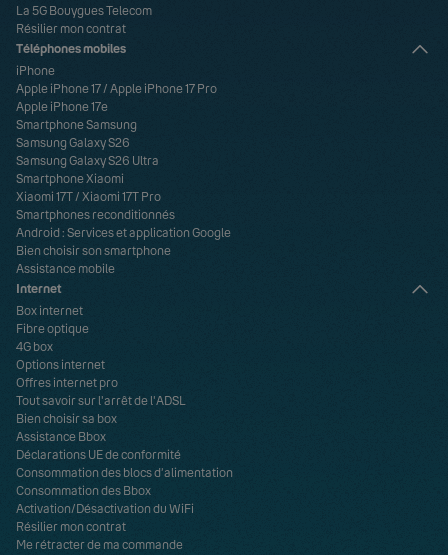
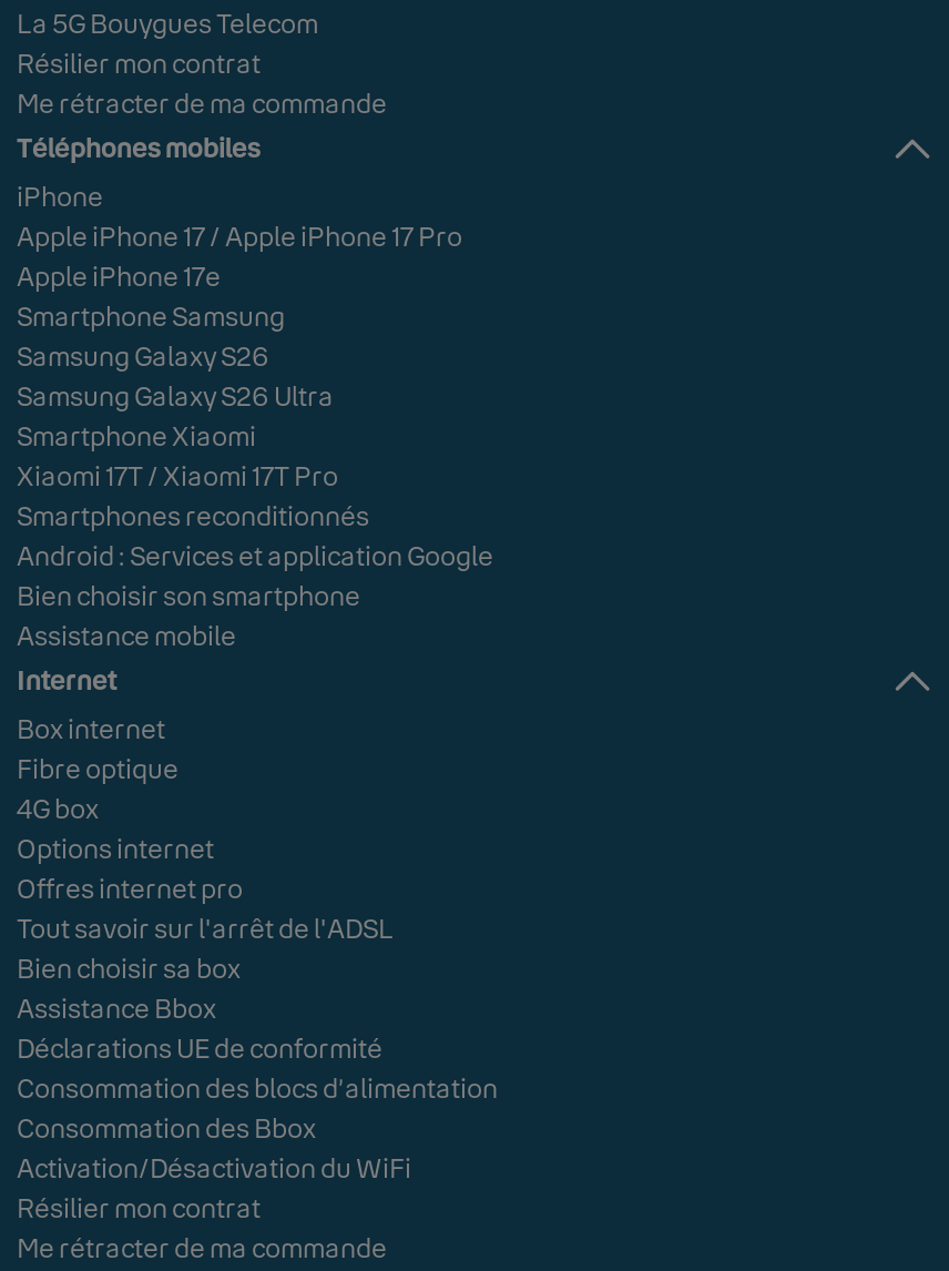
+ Me rétracter de ma commande
